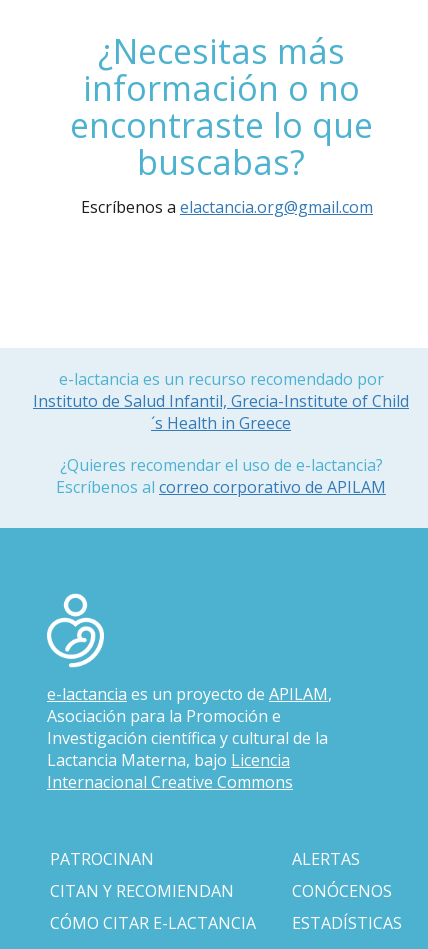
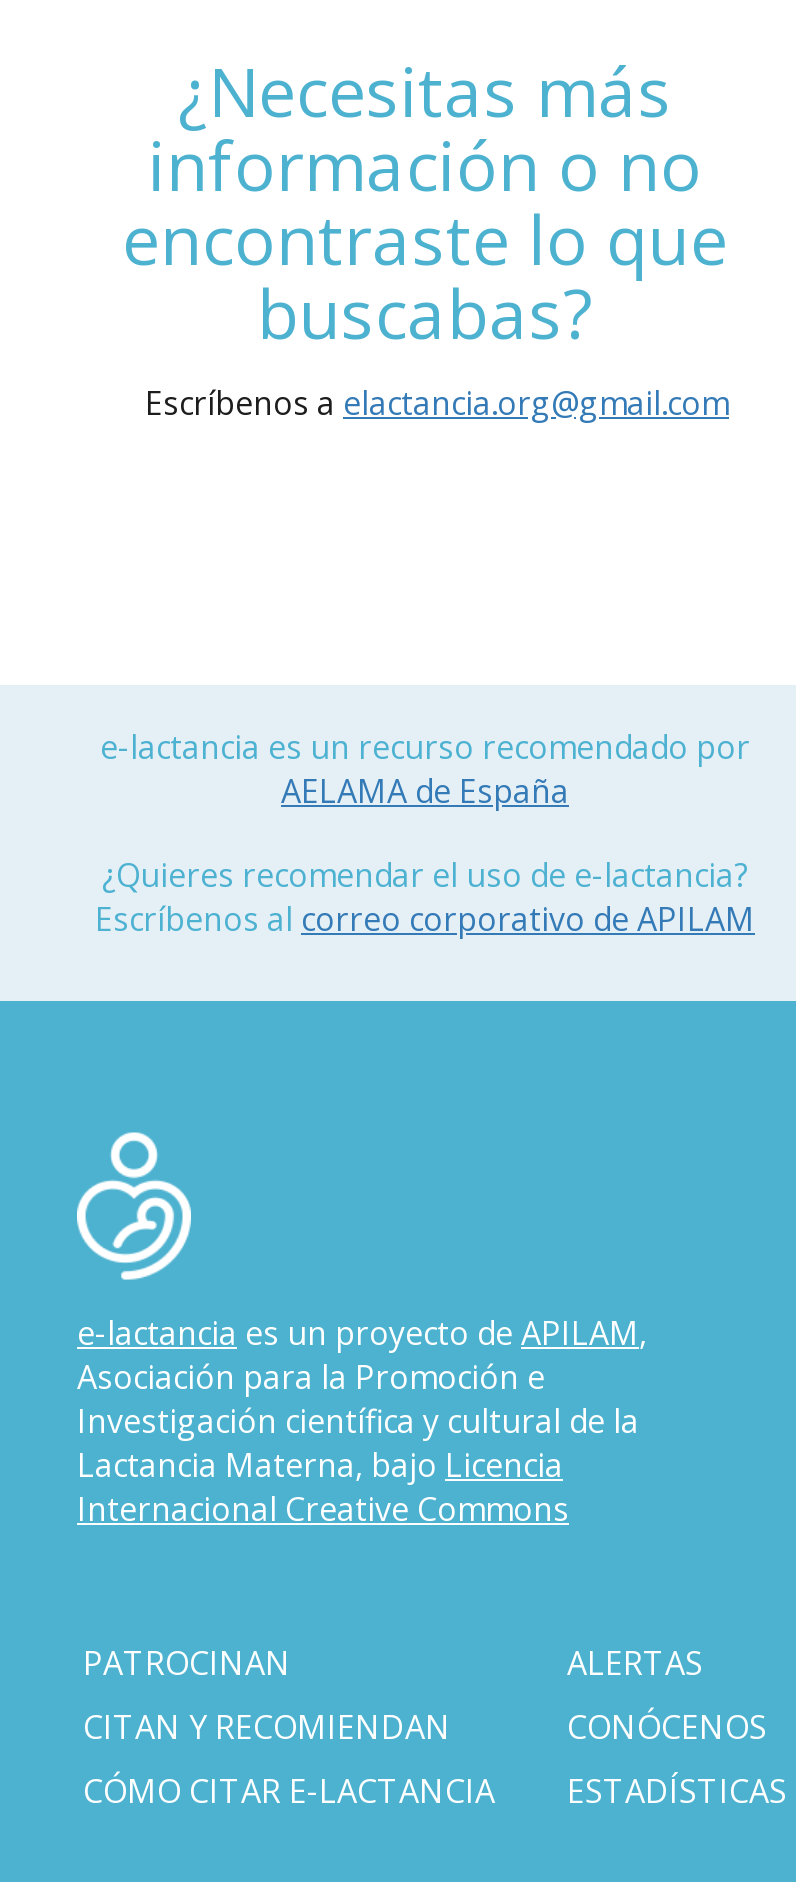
- Instituto de Salud Infantil, Grecia-Institute of Child
- ´s Health in Greece
+ AELAMA de España
